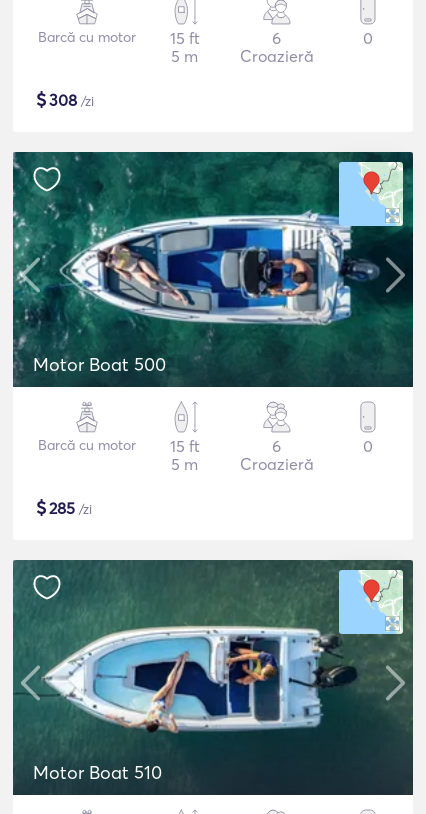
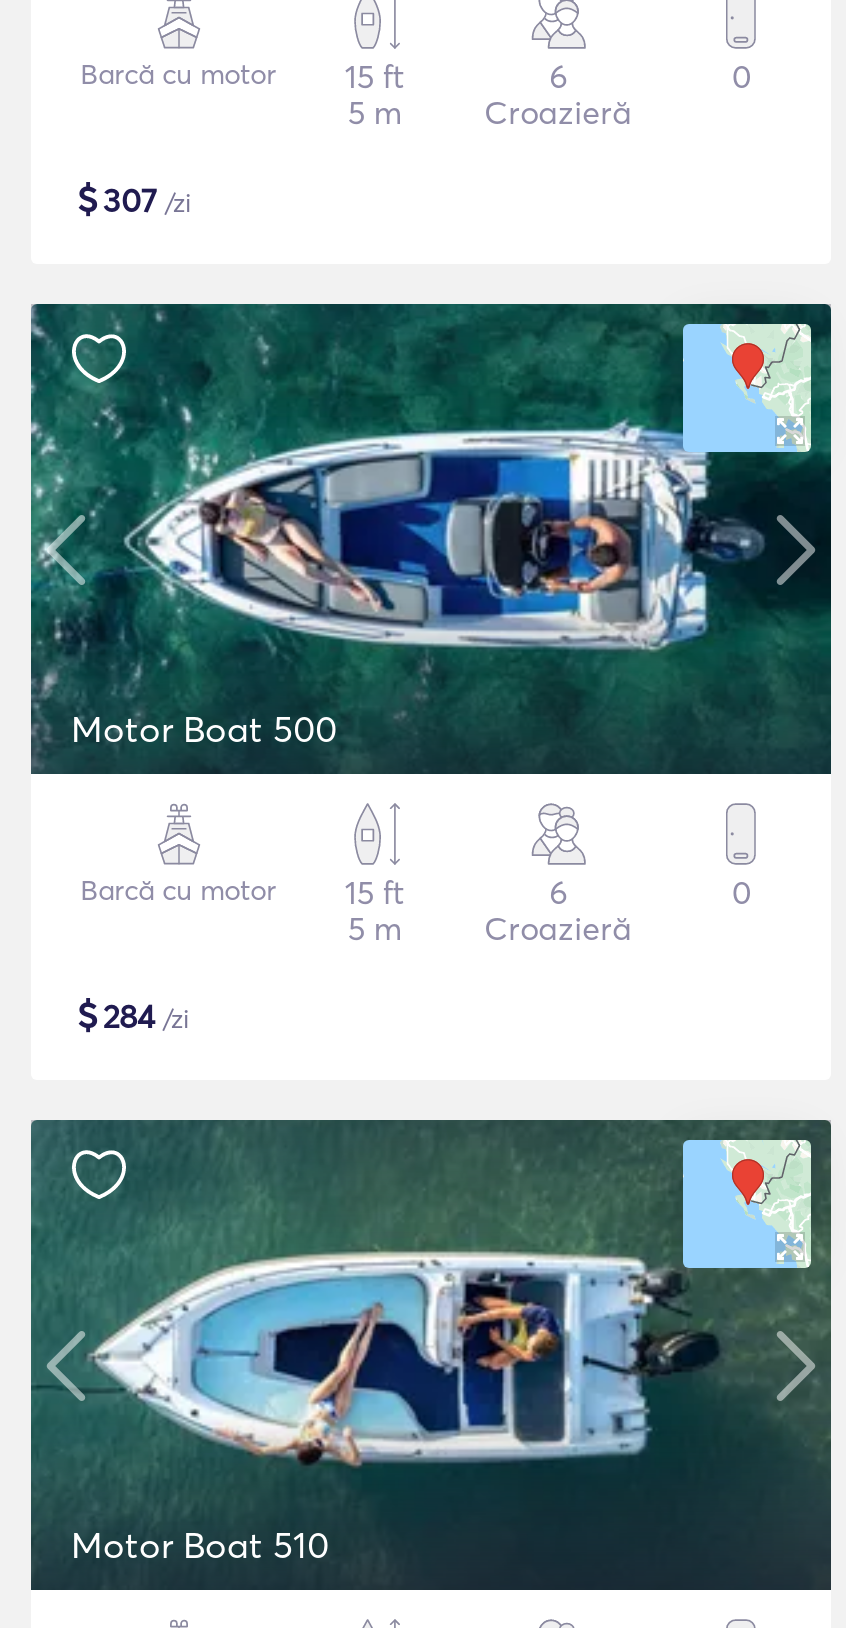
- $308 /zi
+ $307 /zi

- $285 /zi
+ $284 /zi
